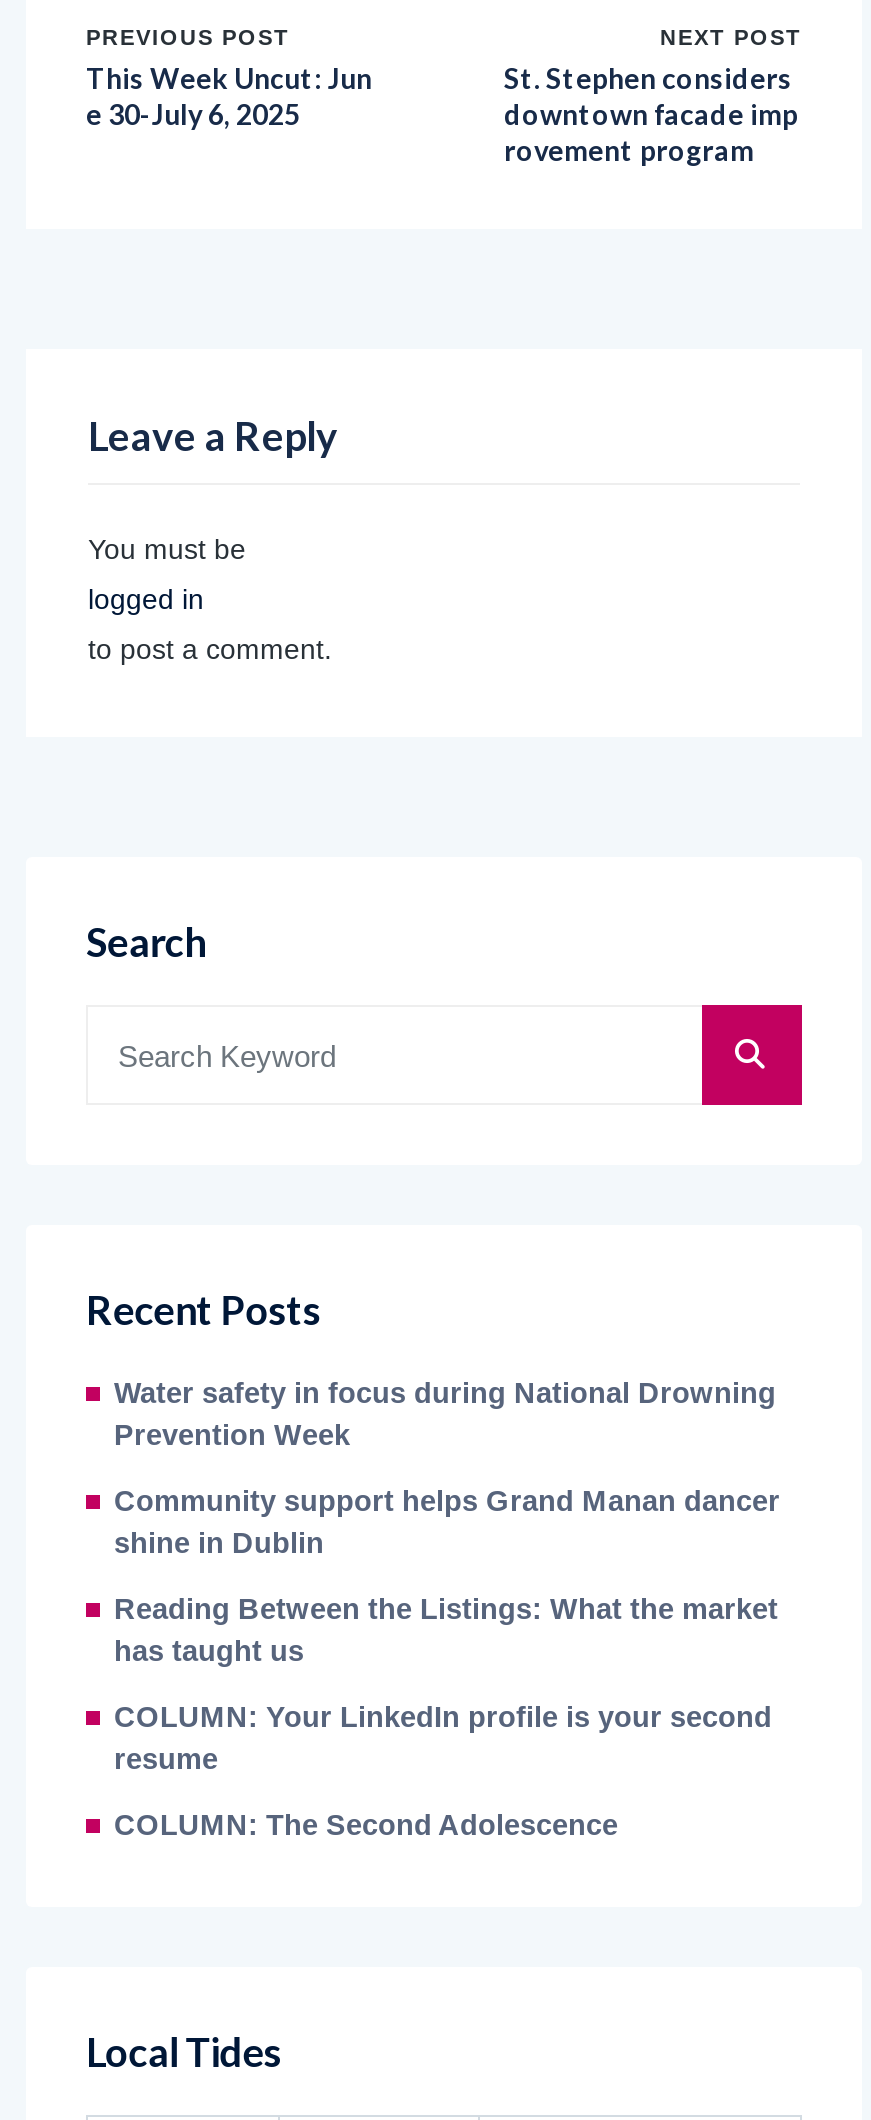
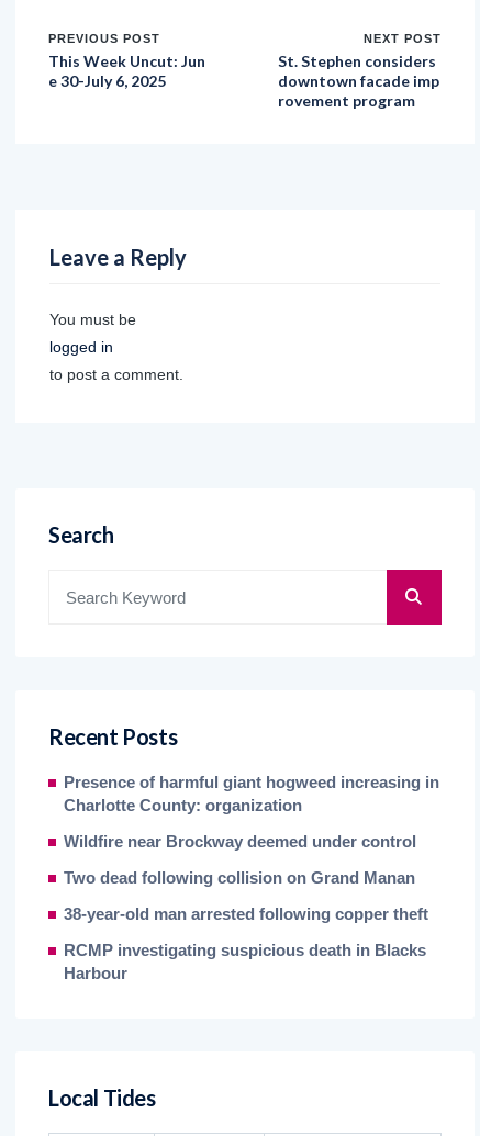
- Water safety in focus during National Drowning
- Prevention Week
+ Presence of harmful giant hogweed increasing in
+ Charlotte County: organization

- Community support helps Grand Manan dancer
- shine in Dublin
+ Wildfire near Brockway deemed under control

- Reading Between the Listings: What the market
- has taught us
+ Two dead following collision on Grand Manan

- COLUMN: Your LinkedIn profile is your second
- resume
+ 38-year-old man arrested following copper theft

- COLUMN: The Second Adolescence
+ RCMP investigating suspicious death in Blacks
+ Harbour
